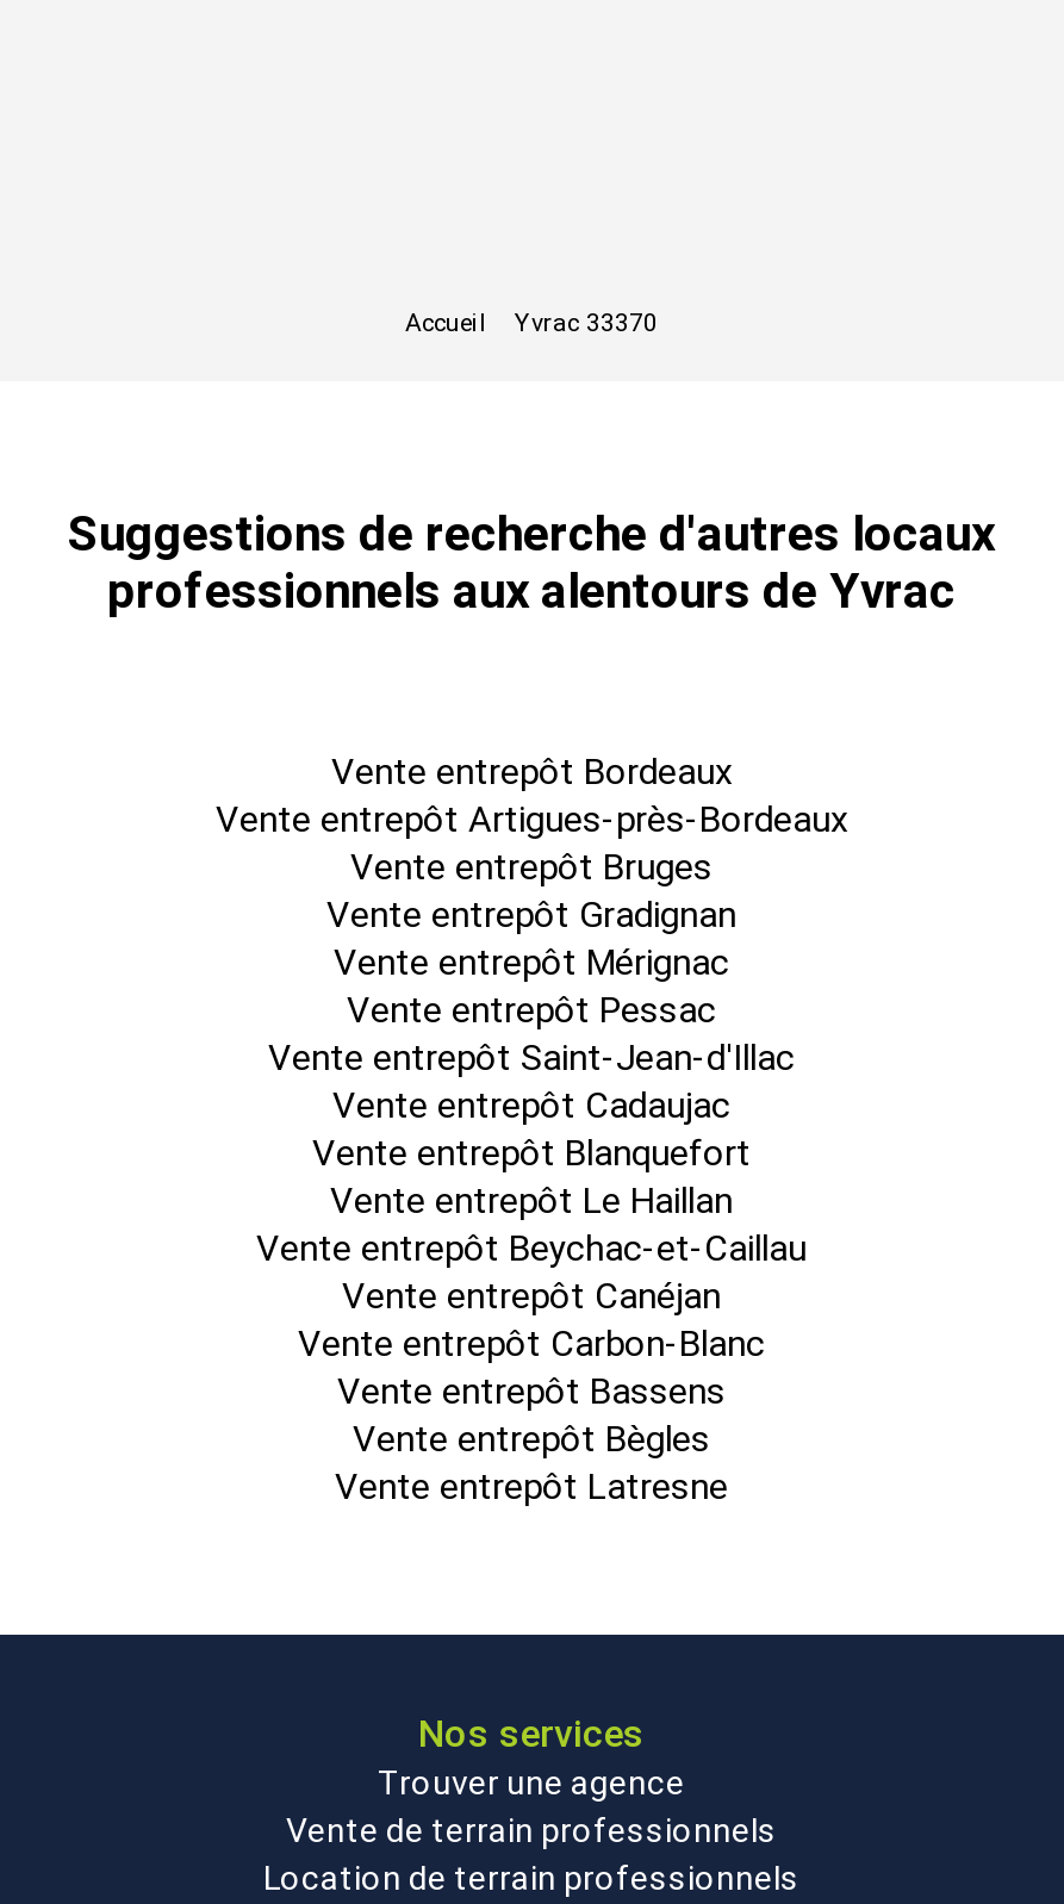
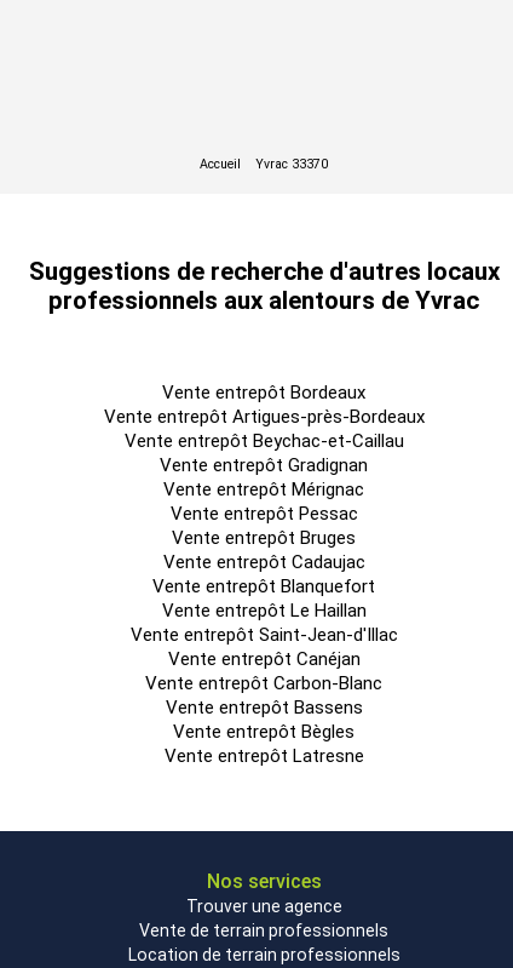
moved down: Vente entrepôt Bruges

moved down: Vente entrepôt Saint-Jean-d'Illac

moved up: Vente entrepôt Beychac-et-Caillau
